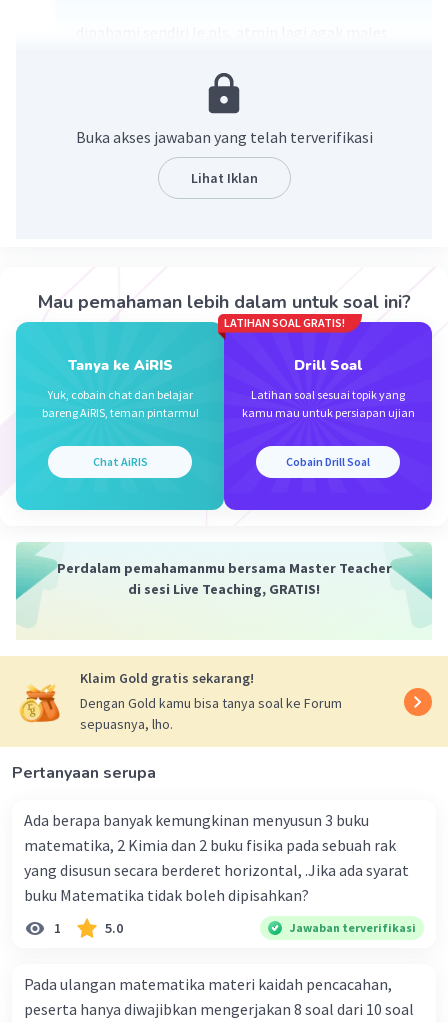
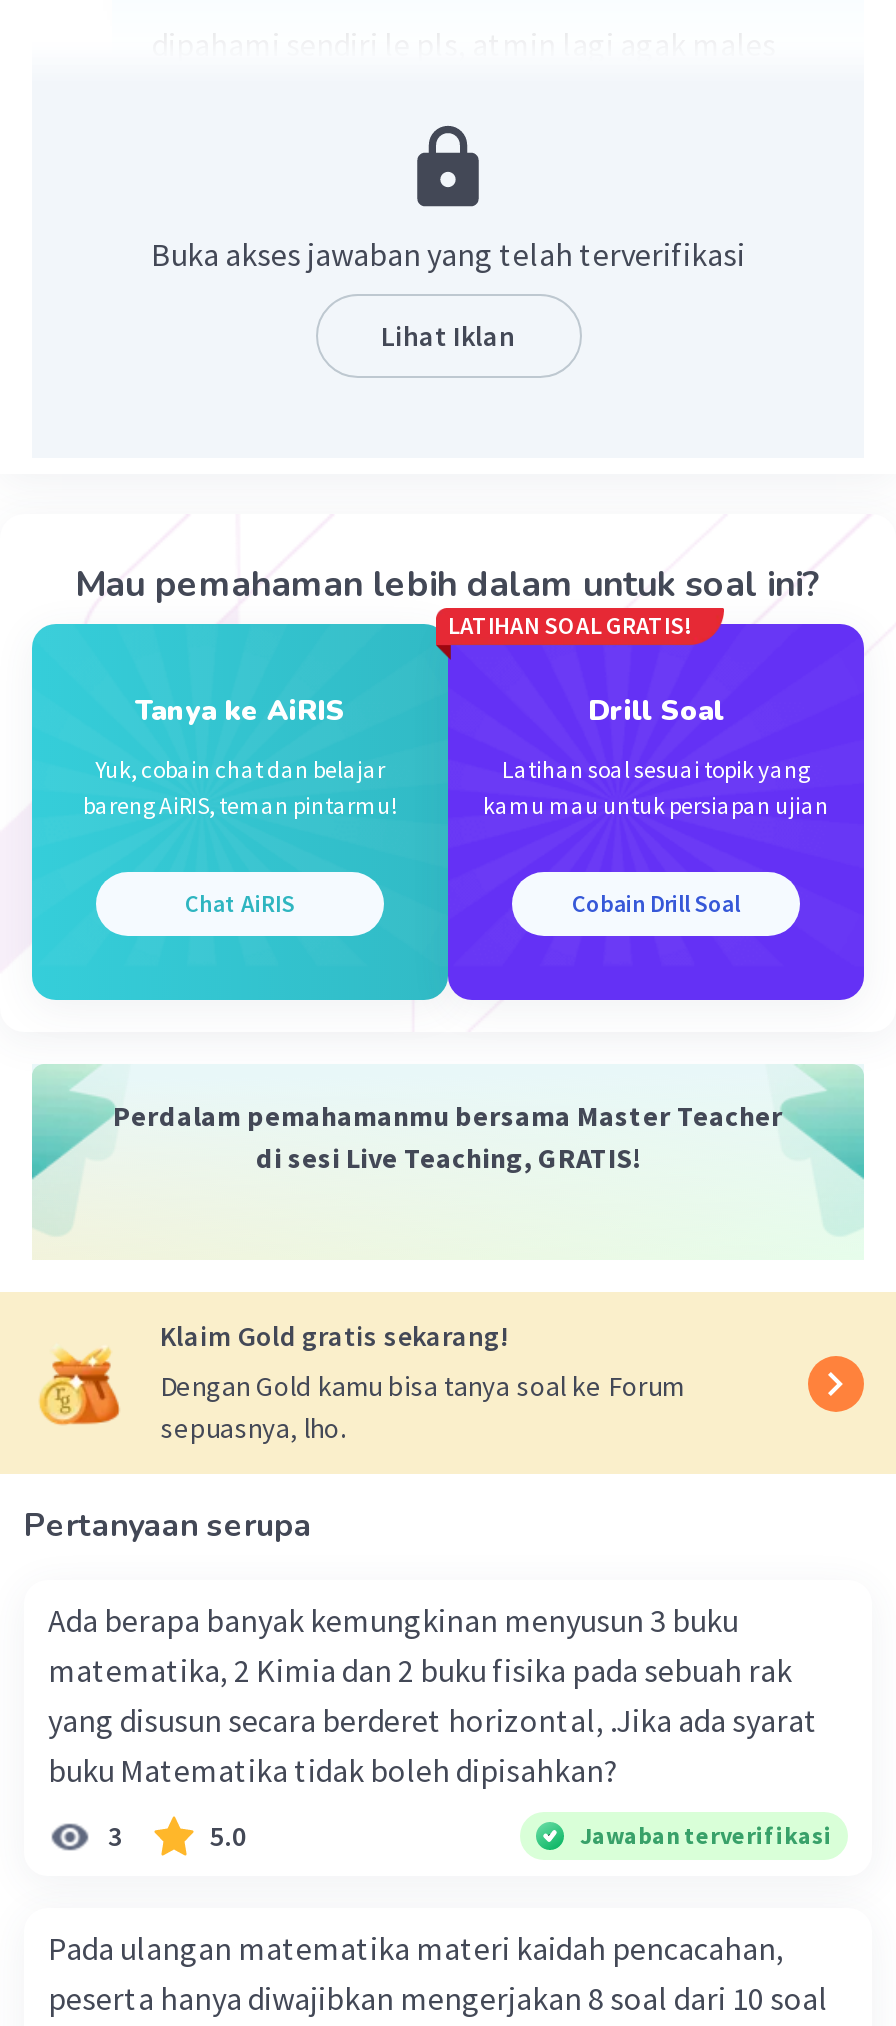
- 1
+ 3
